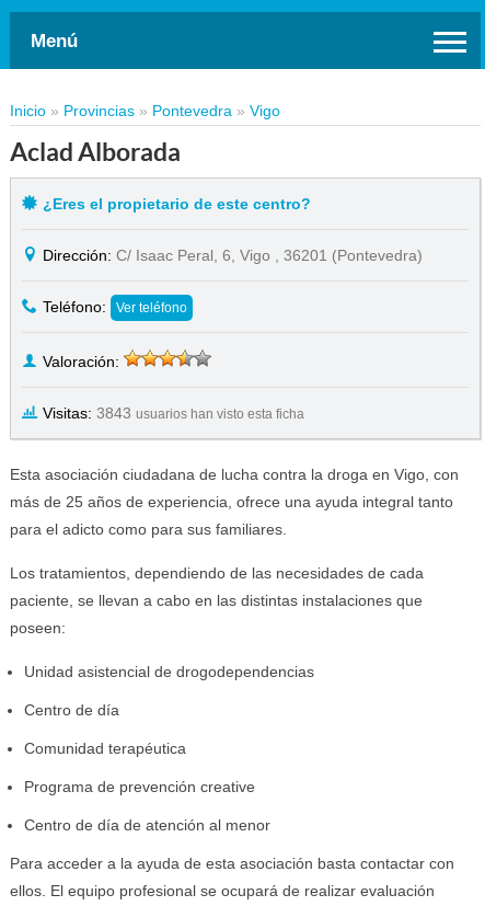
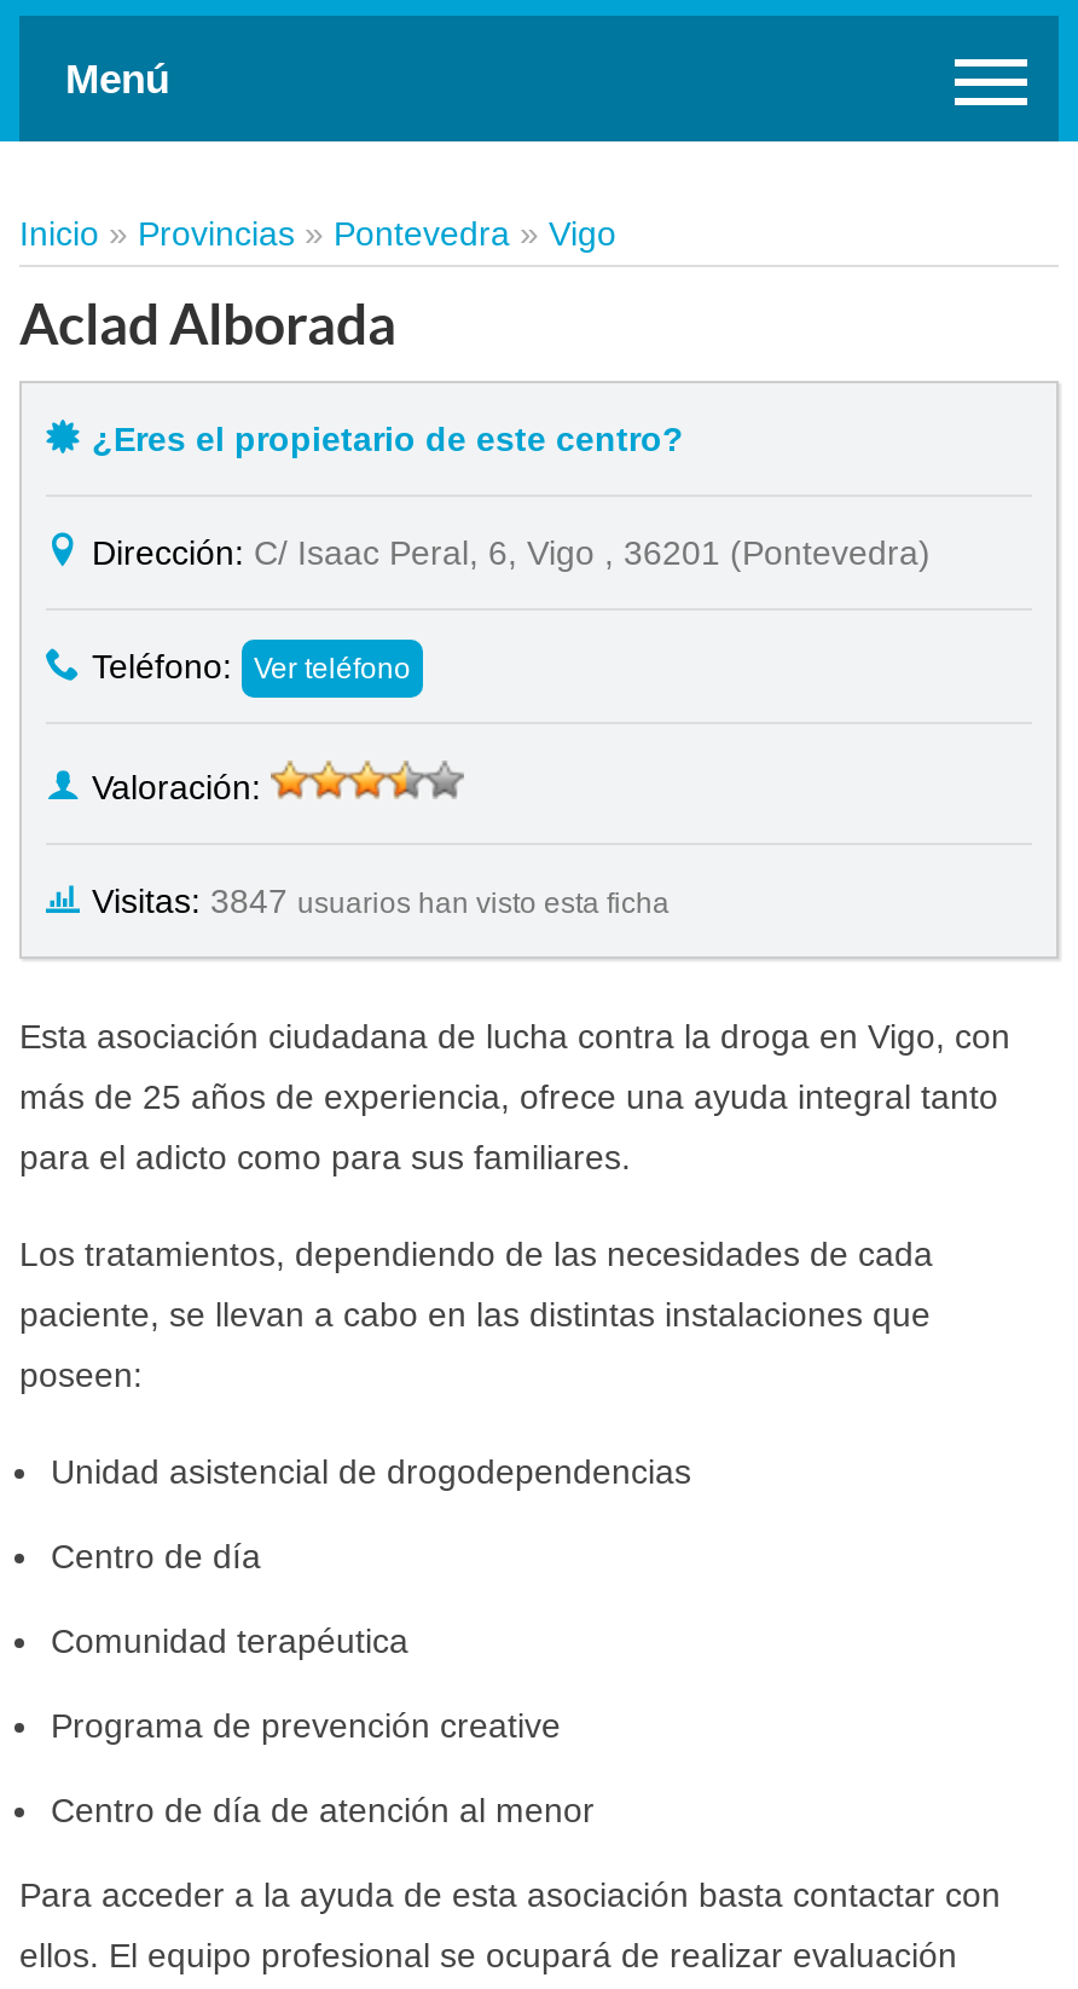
- Visitas: 3843 usuarios han visto esta ficha
+ Visitas: 3847 usuarios han visto esta ficha
